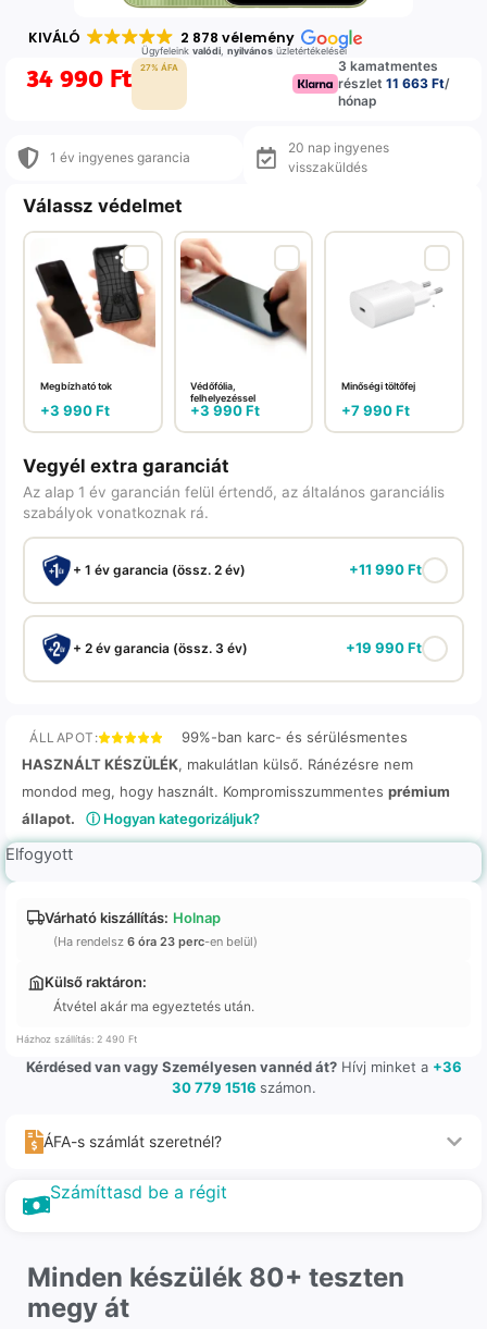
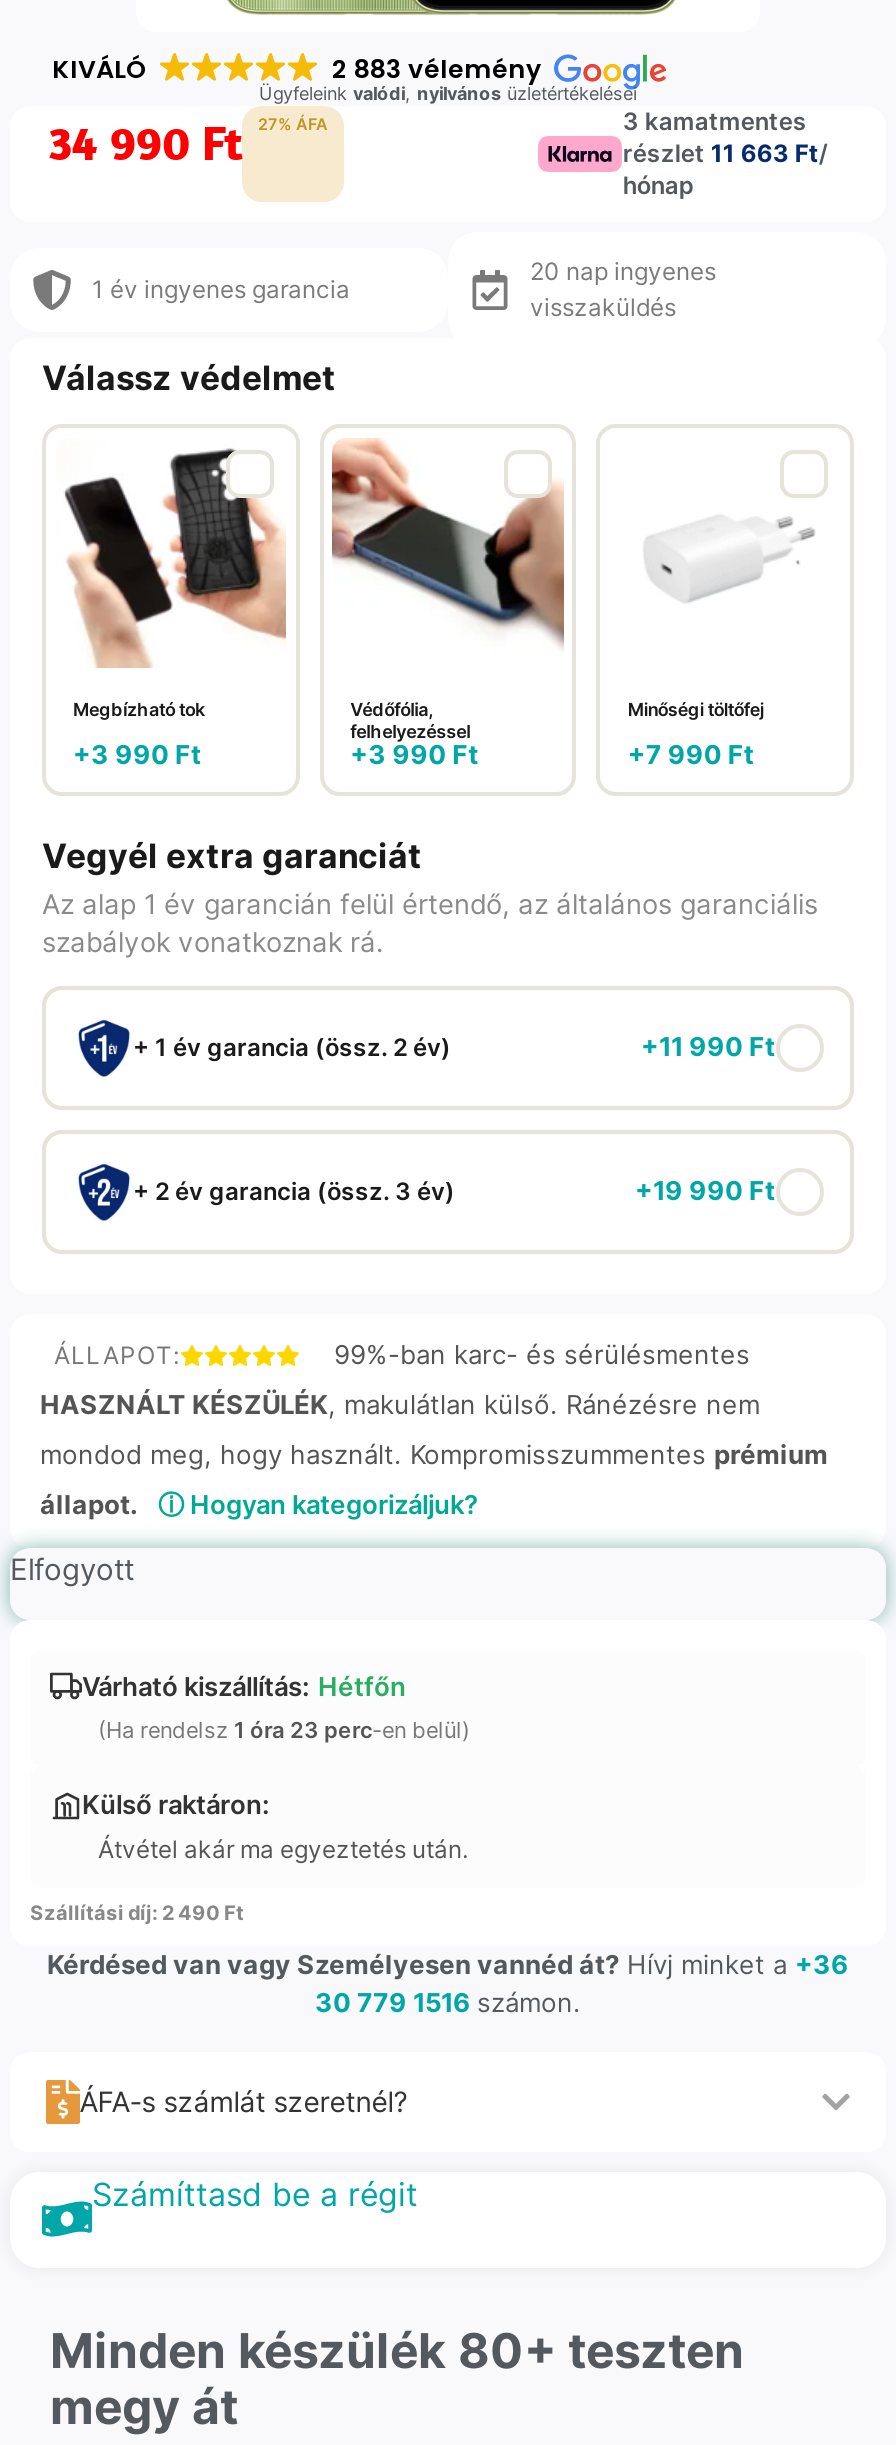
- 2 878 vélemény
+ 2 883 vélemény

- Várható kiszállítás: Holnap
+ Várható kiszállítás: Hétfőn

- (Ha rendelsz 6 óra 23 perc-en belül)
+ (Ha rendelsz 1 óra 23 perc-en belül)

- Házhoz szállítás: 2 490 Ft
+ Szállítási díj: 2 490 Ft
